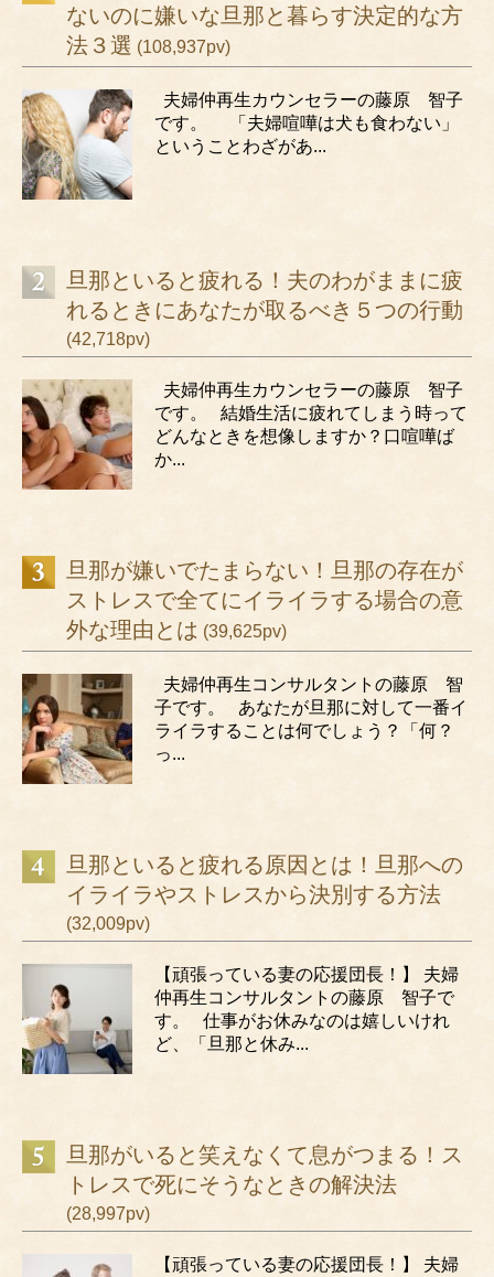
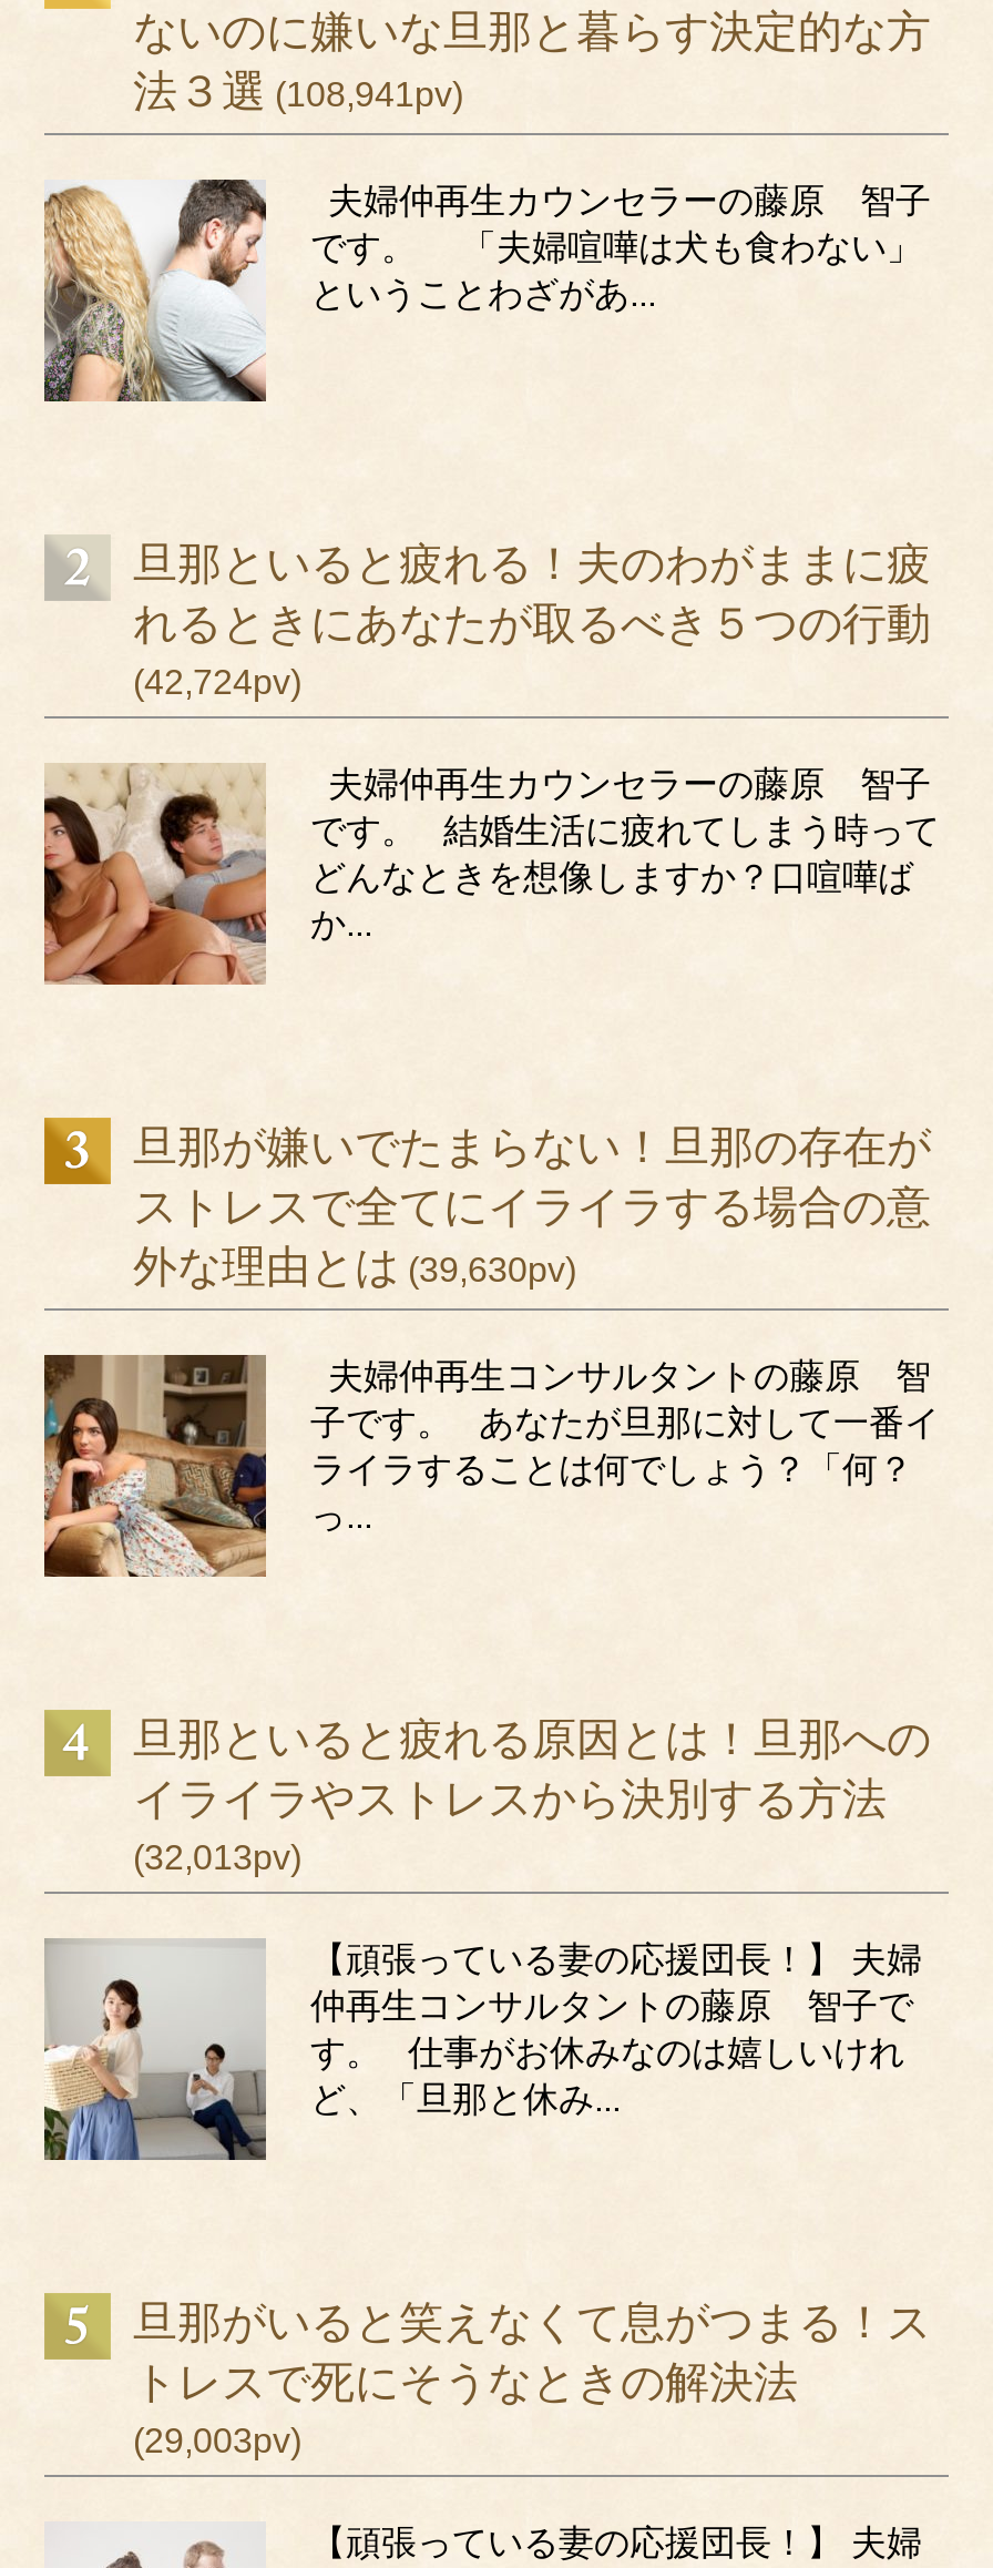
- 法３選(108,937pv)
+ 法３選(108,941pv)

- (42,718pv)
+ (42,724pv)

- 外な理由とは(39,625pv)
+ 外な理由とは(39,630pv)

- (32,009pv)
+ (32,013pv)

- (28,997pv)
+ (29,003pv)
